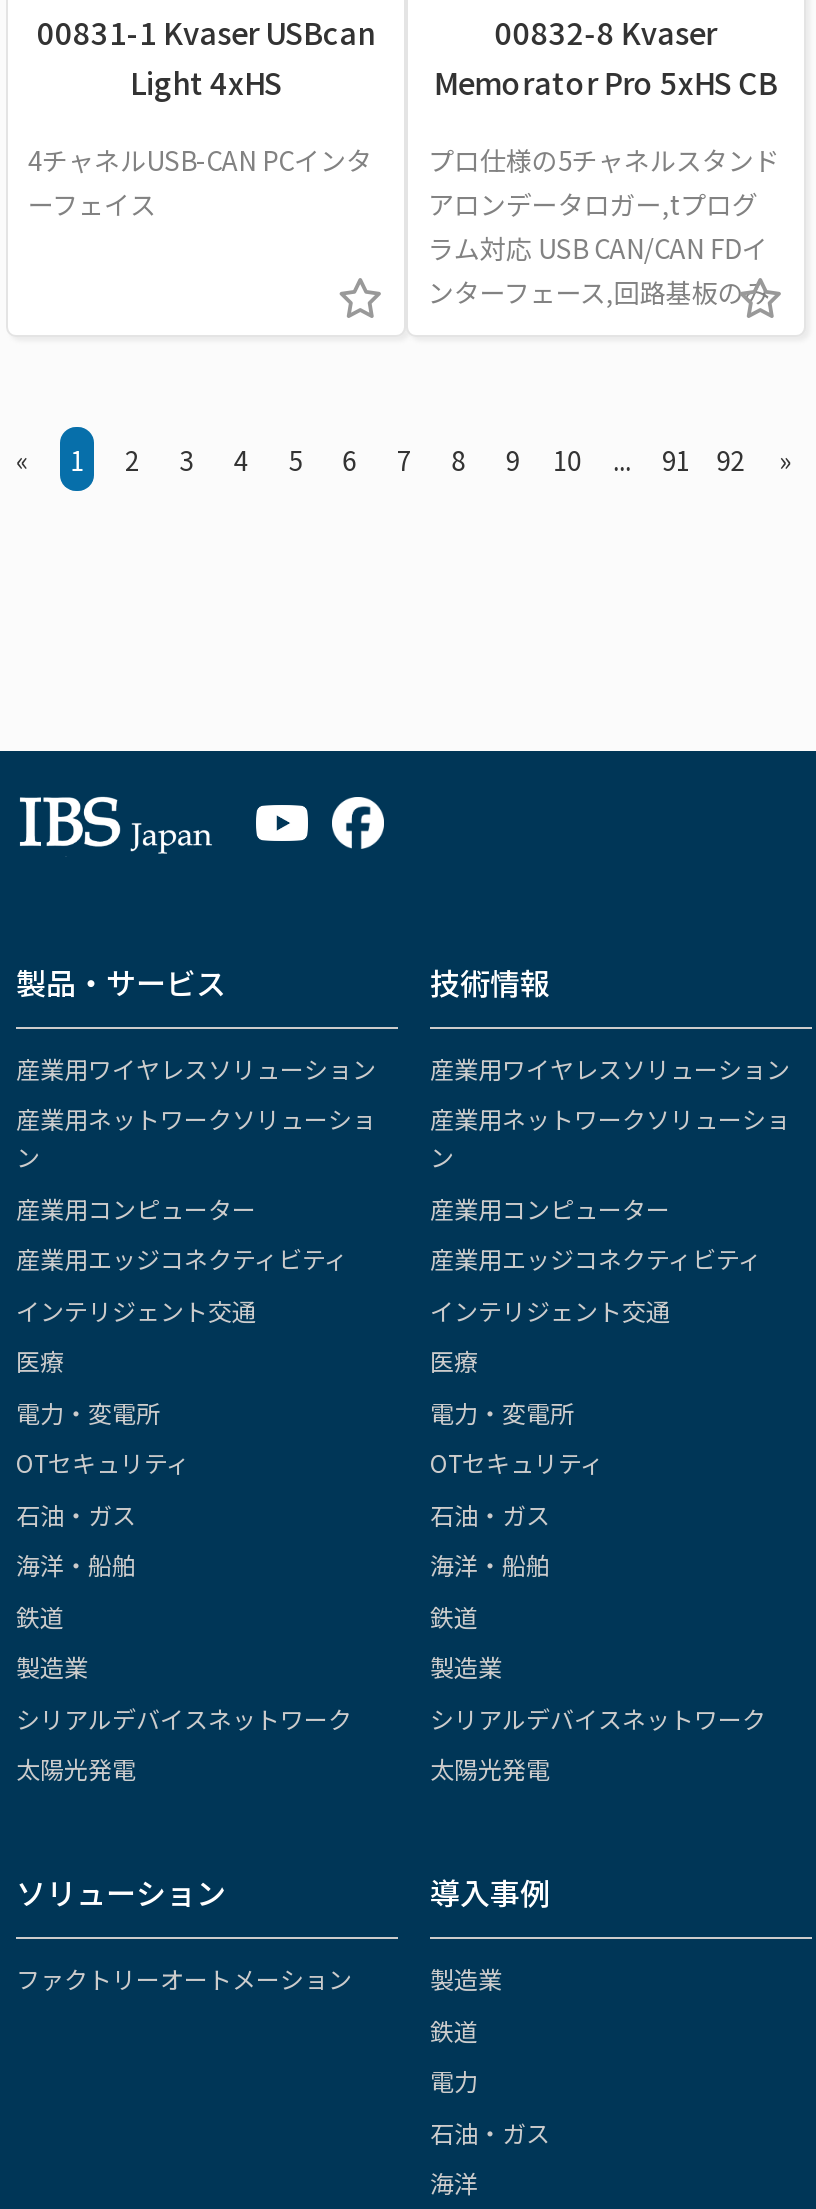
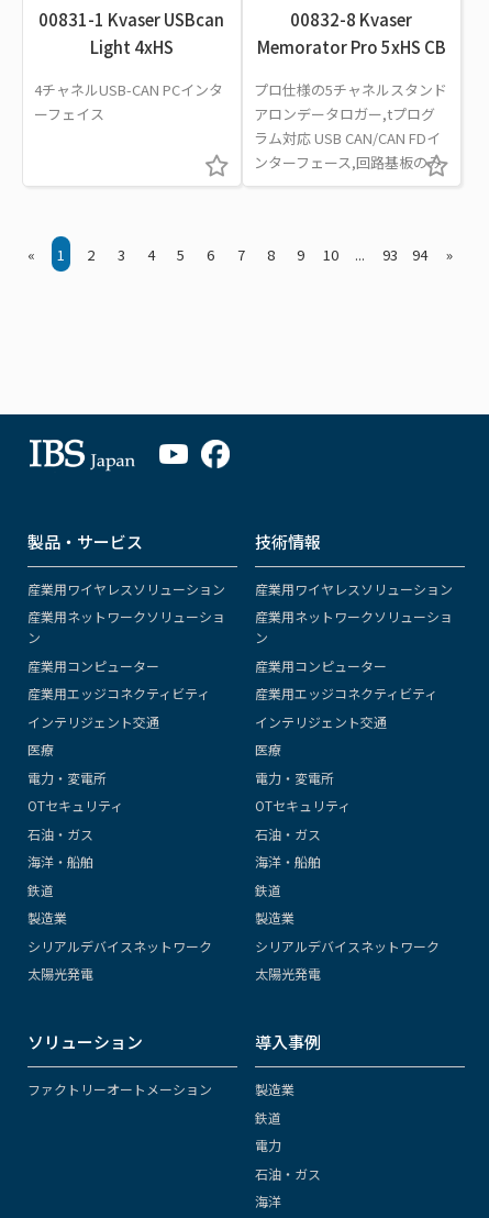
- 91
+ 93

- 92
+ 94
